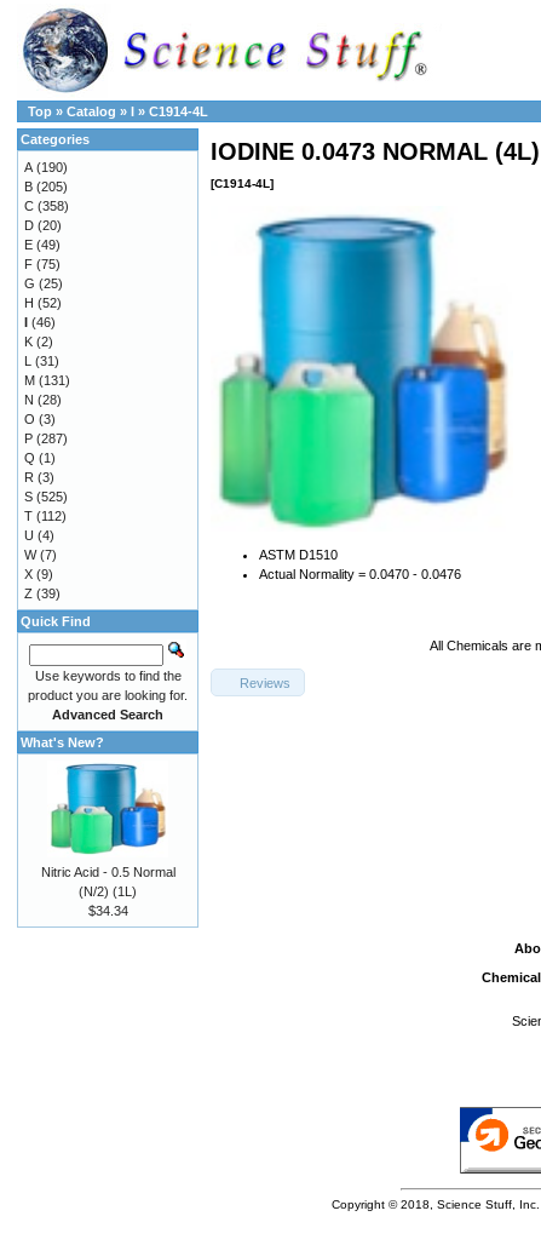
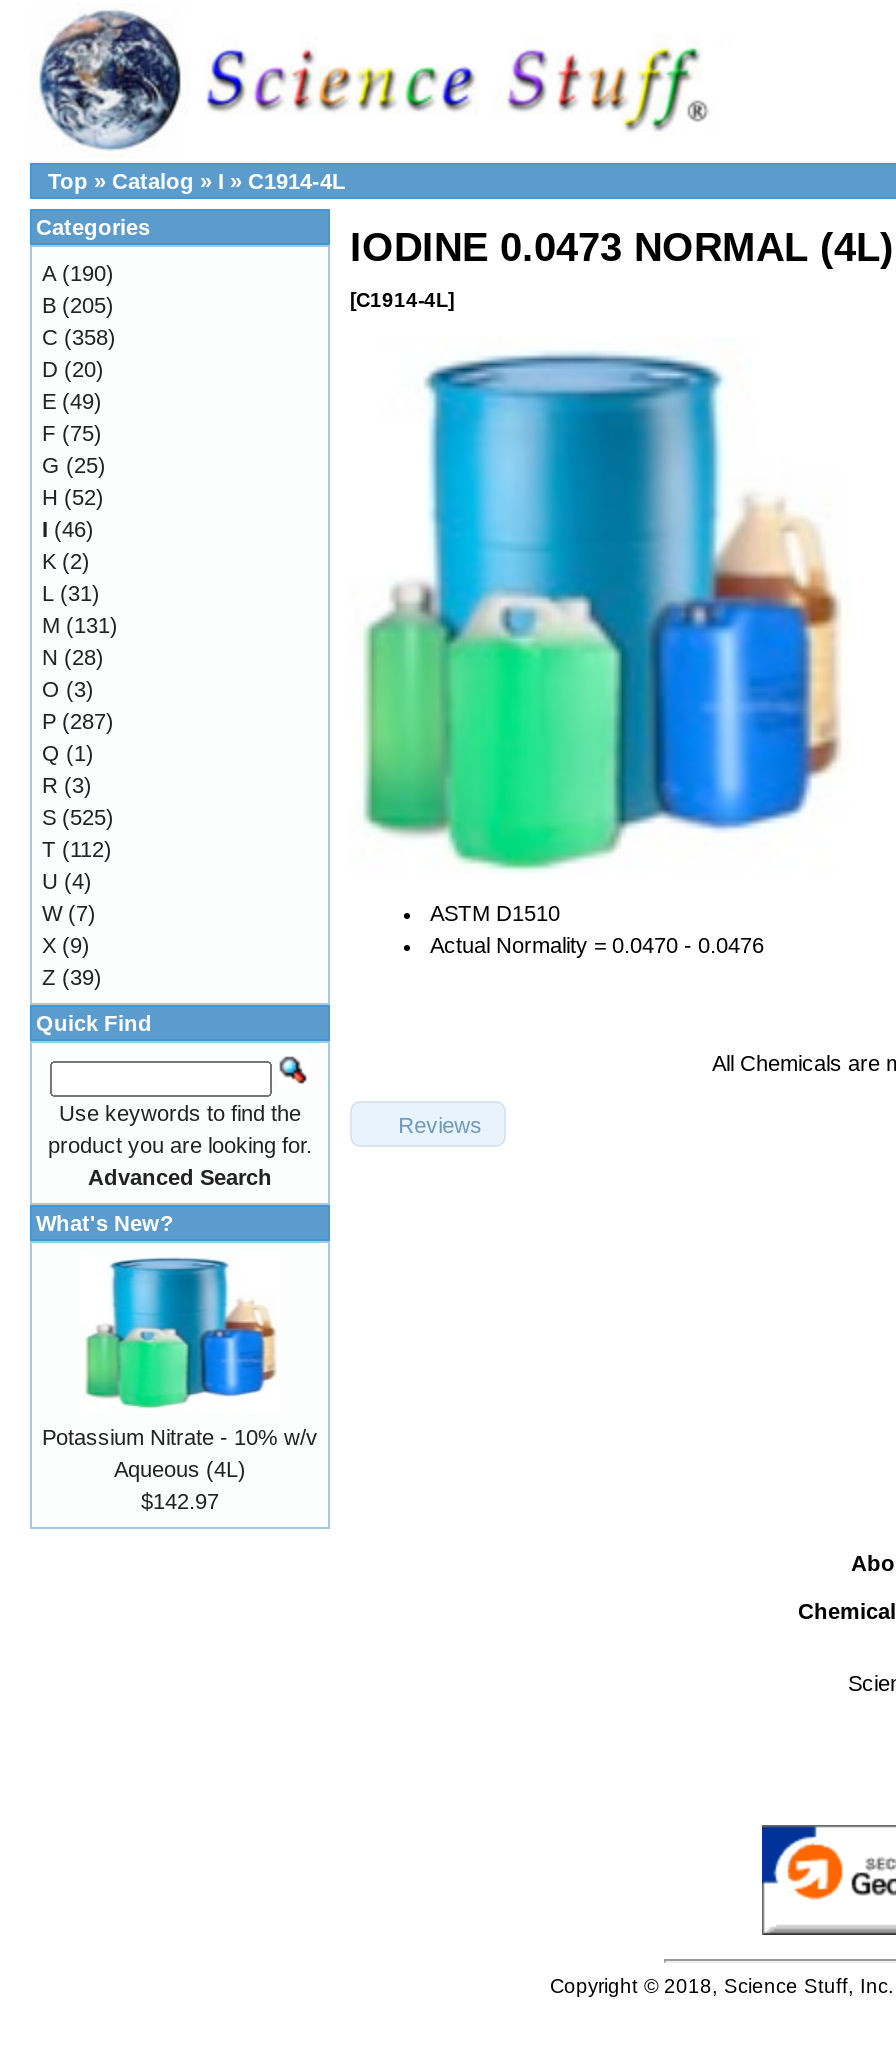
- Nitric Acid - 0.5 Normal
- (N/2) (1L)
- $34.34
+ Potassium Nitrate - 10% w/v
+ Aqueous (4L)
+ $142.97
